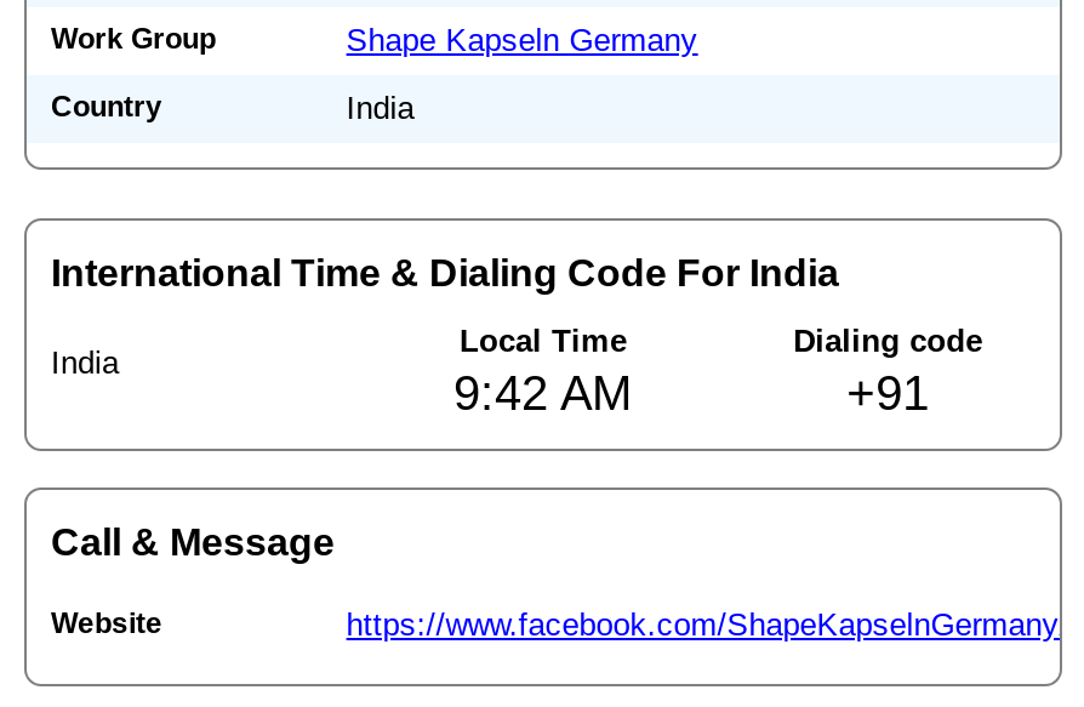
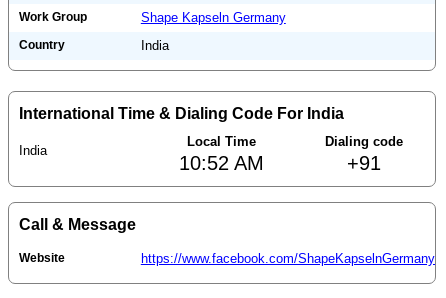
- 9:42 AM
+ 10:52 AM
